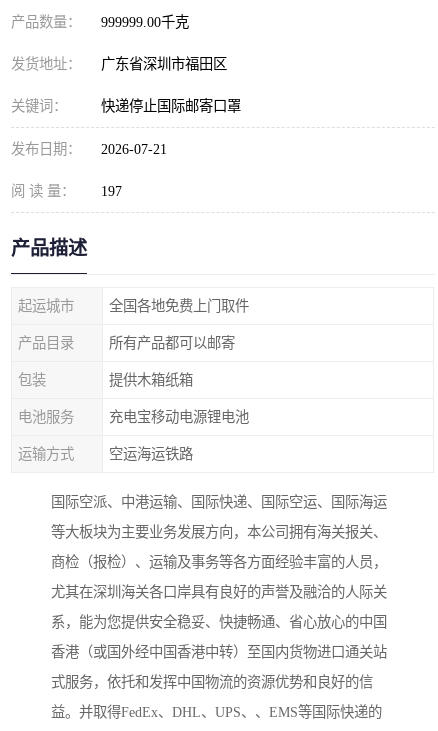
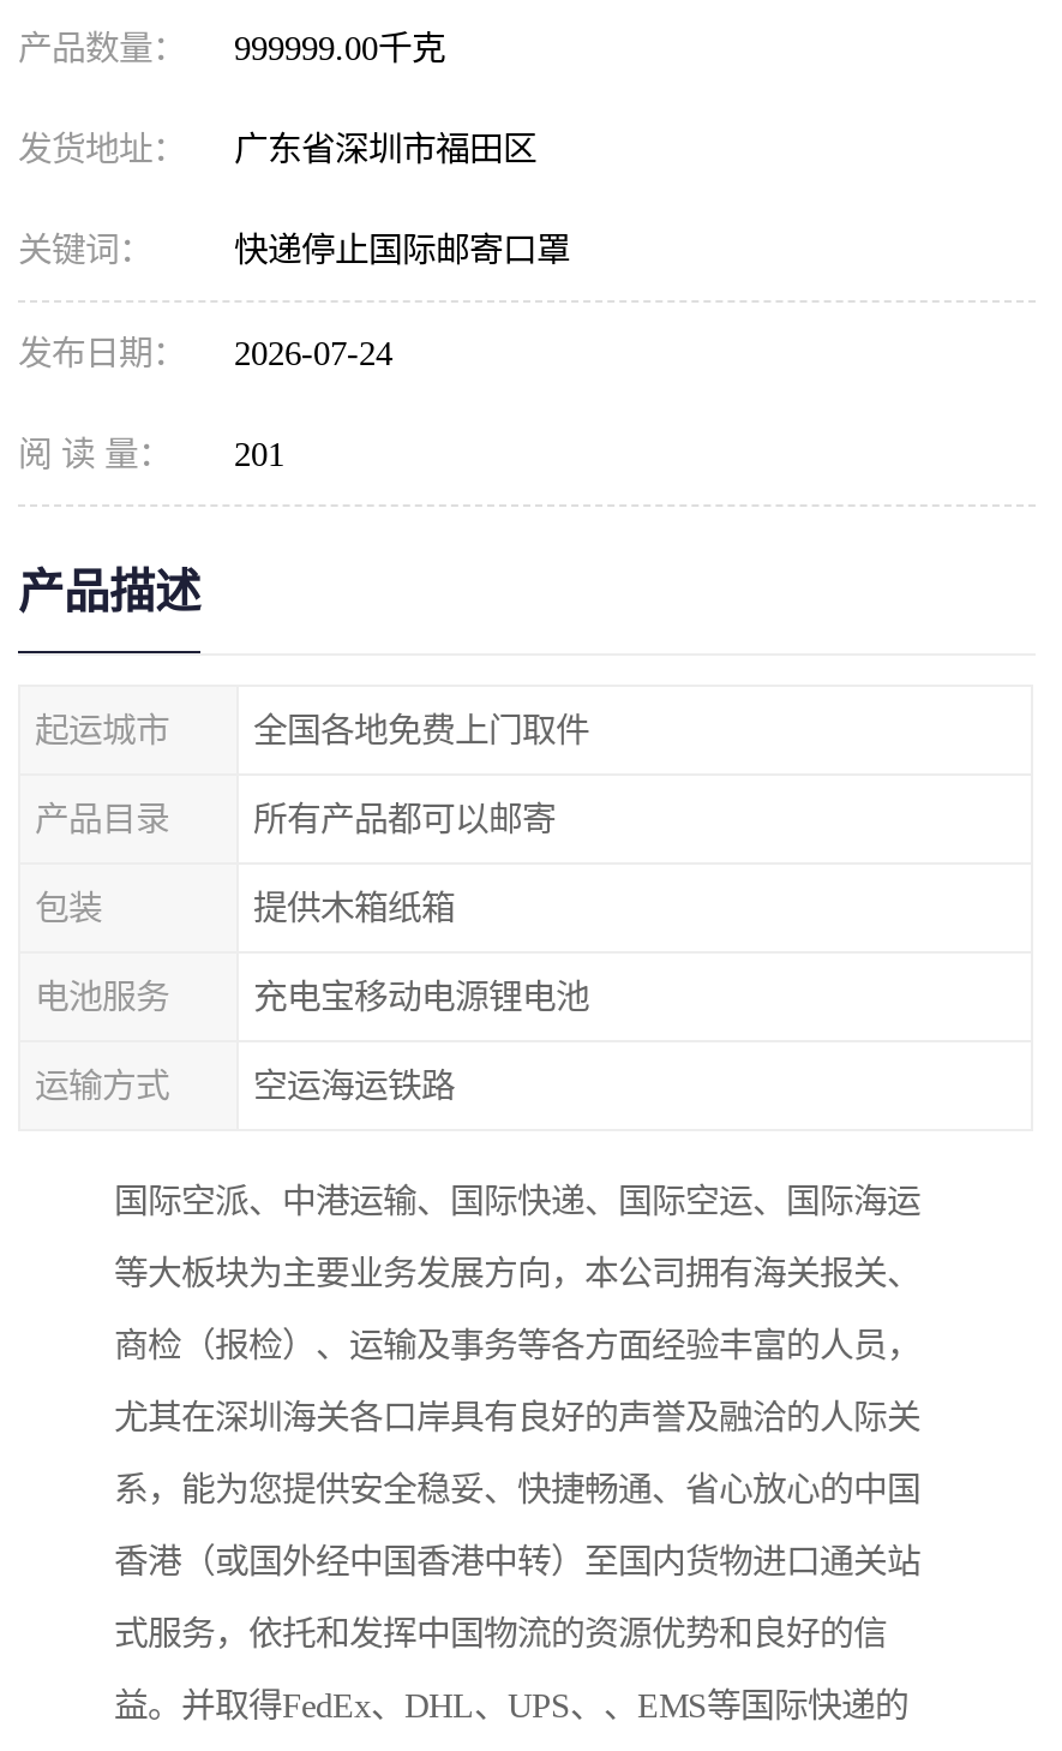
- 发布日期： 2026-07-21
+ 发布日期： 2026-07-24

- 阅 读 量： 197
+ 阅 读 量： 201
